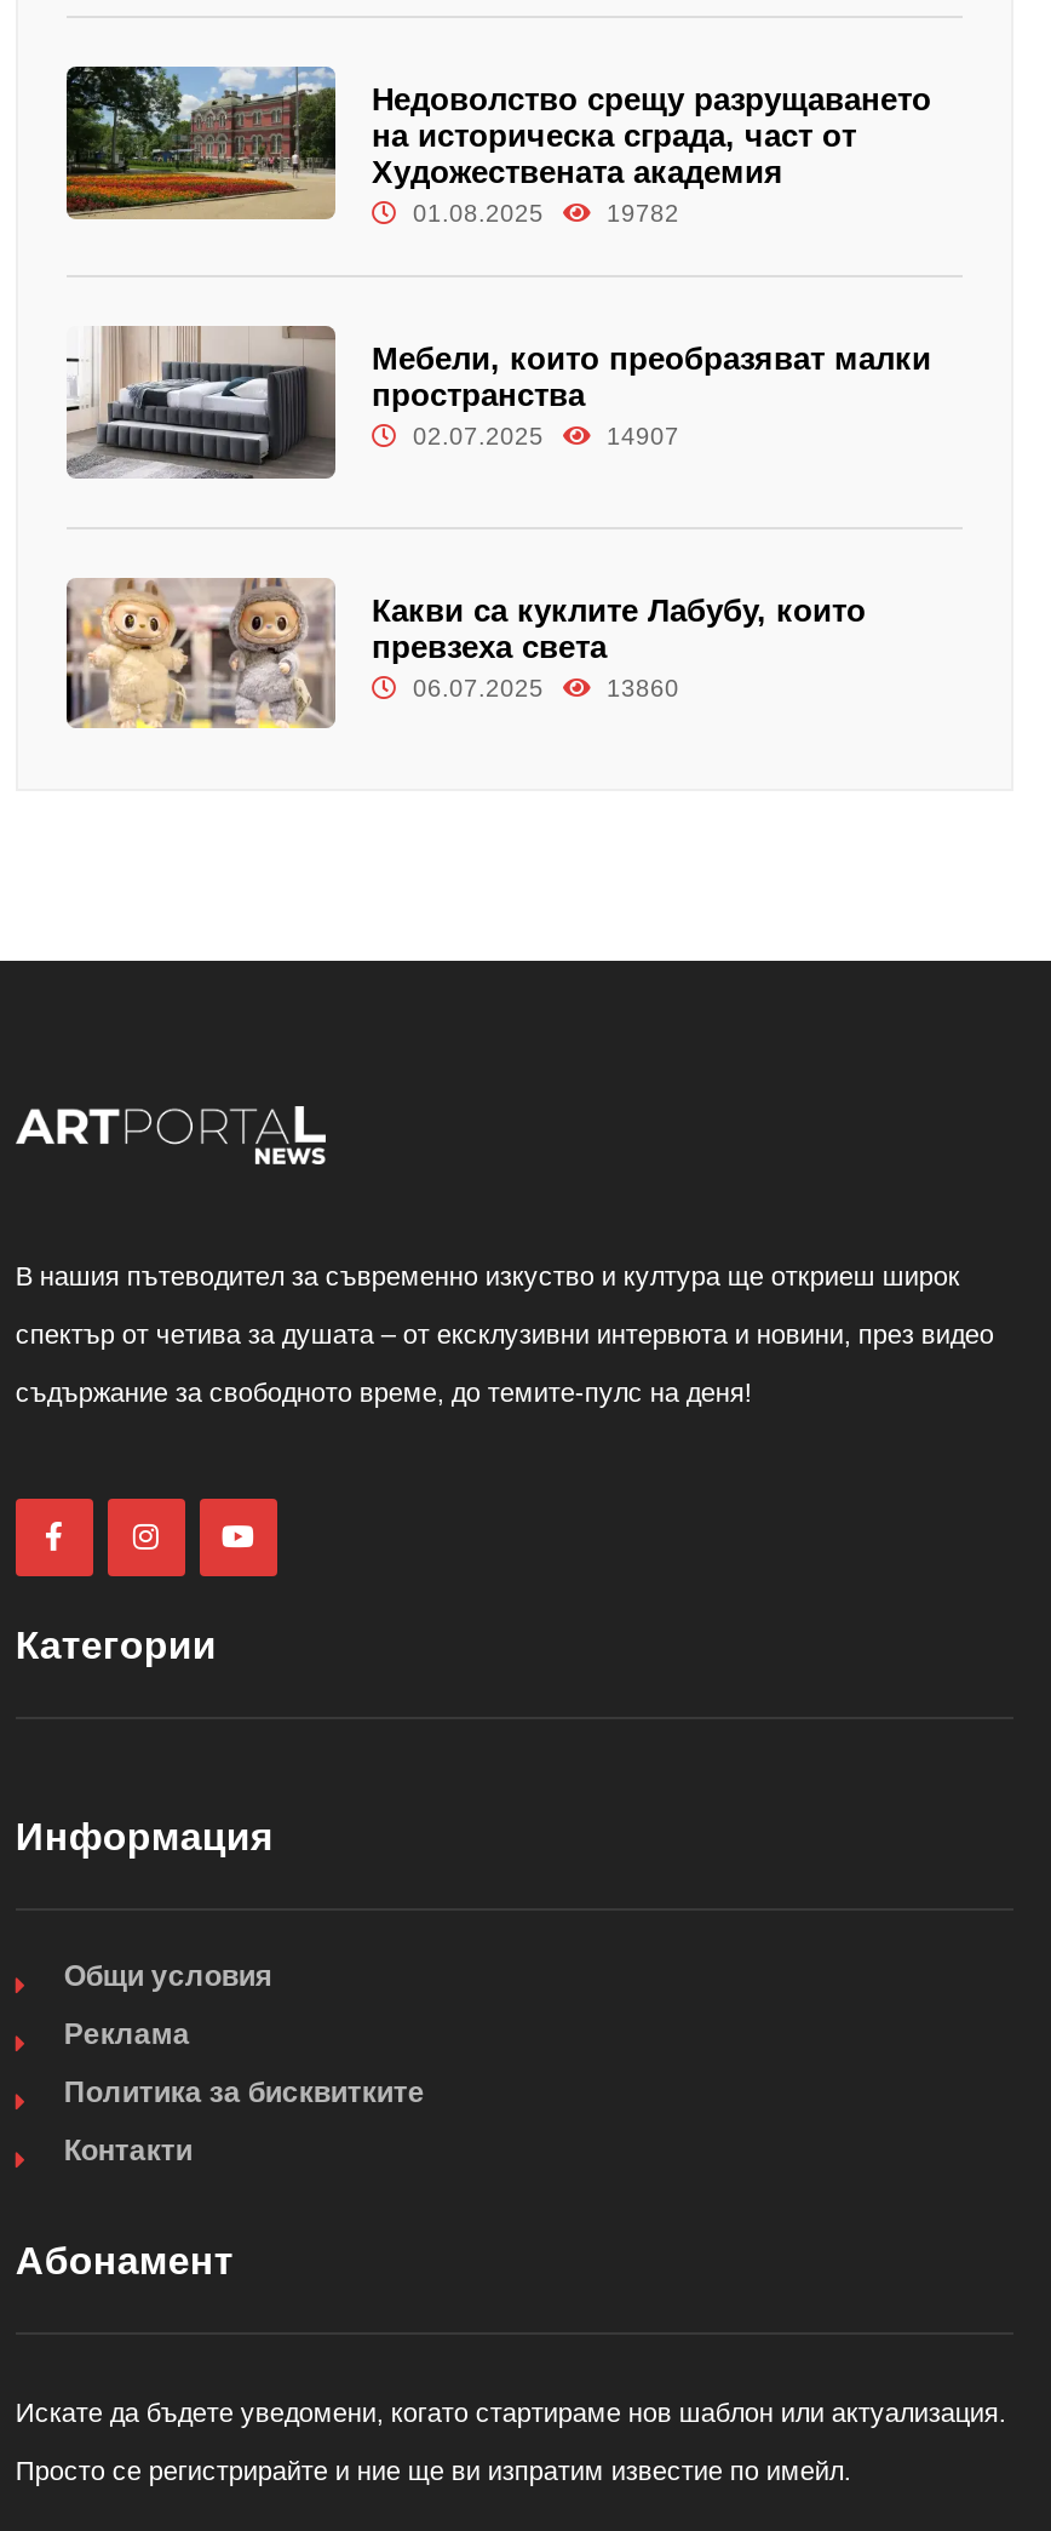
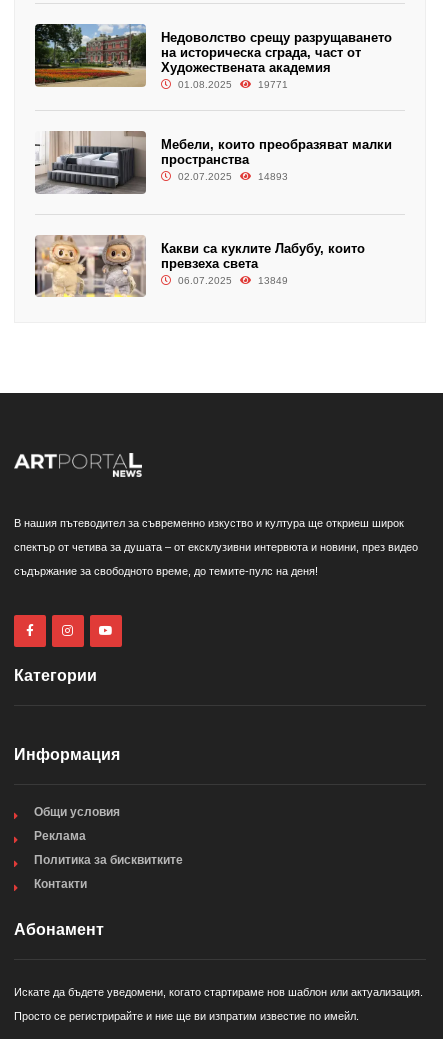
- 19782
+ 19771

- 14907
+ 14893

- 13860
+ 13849
